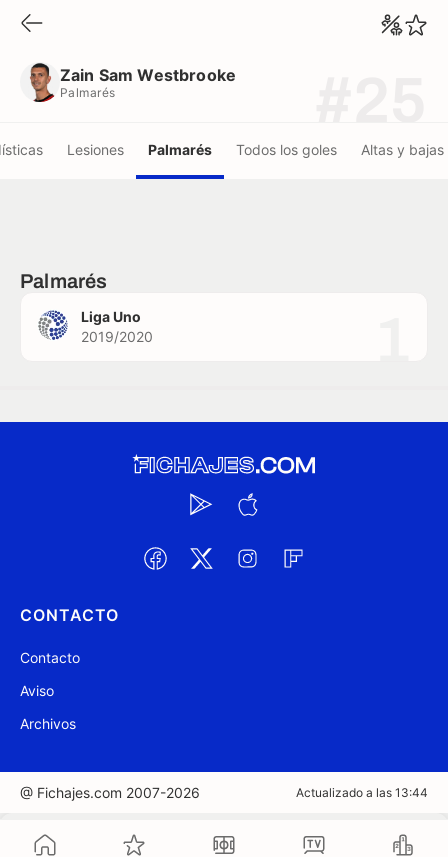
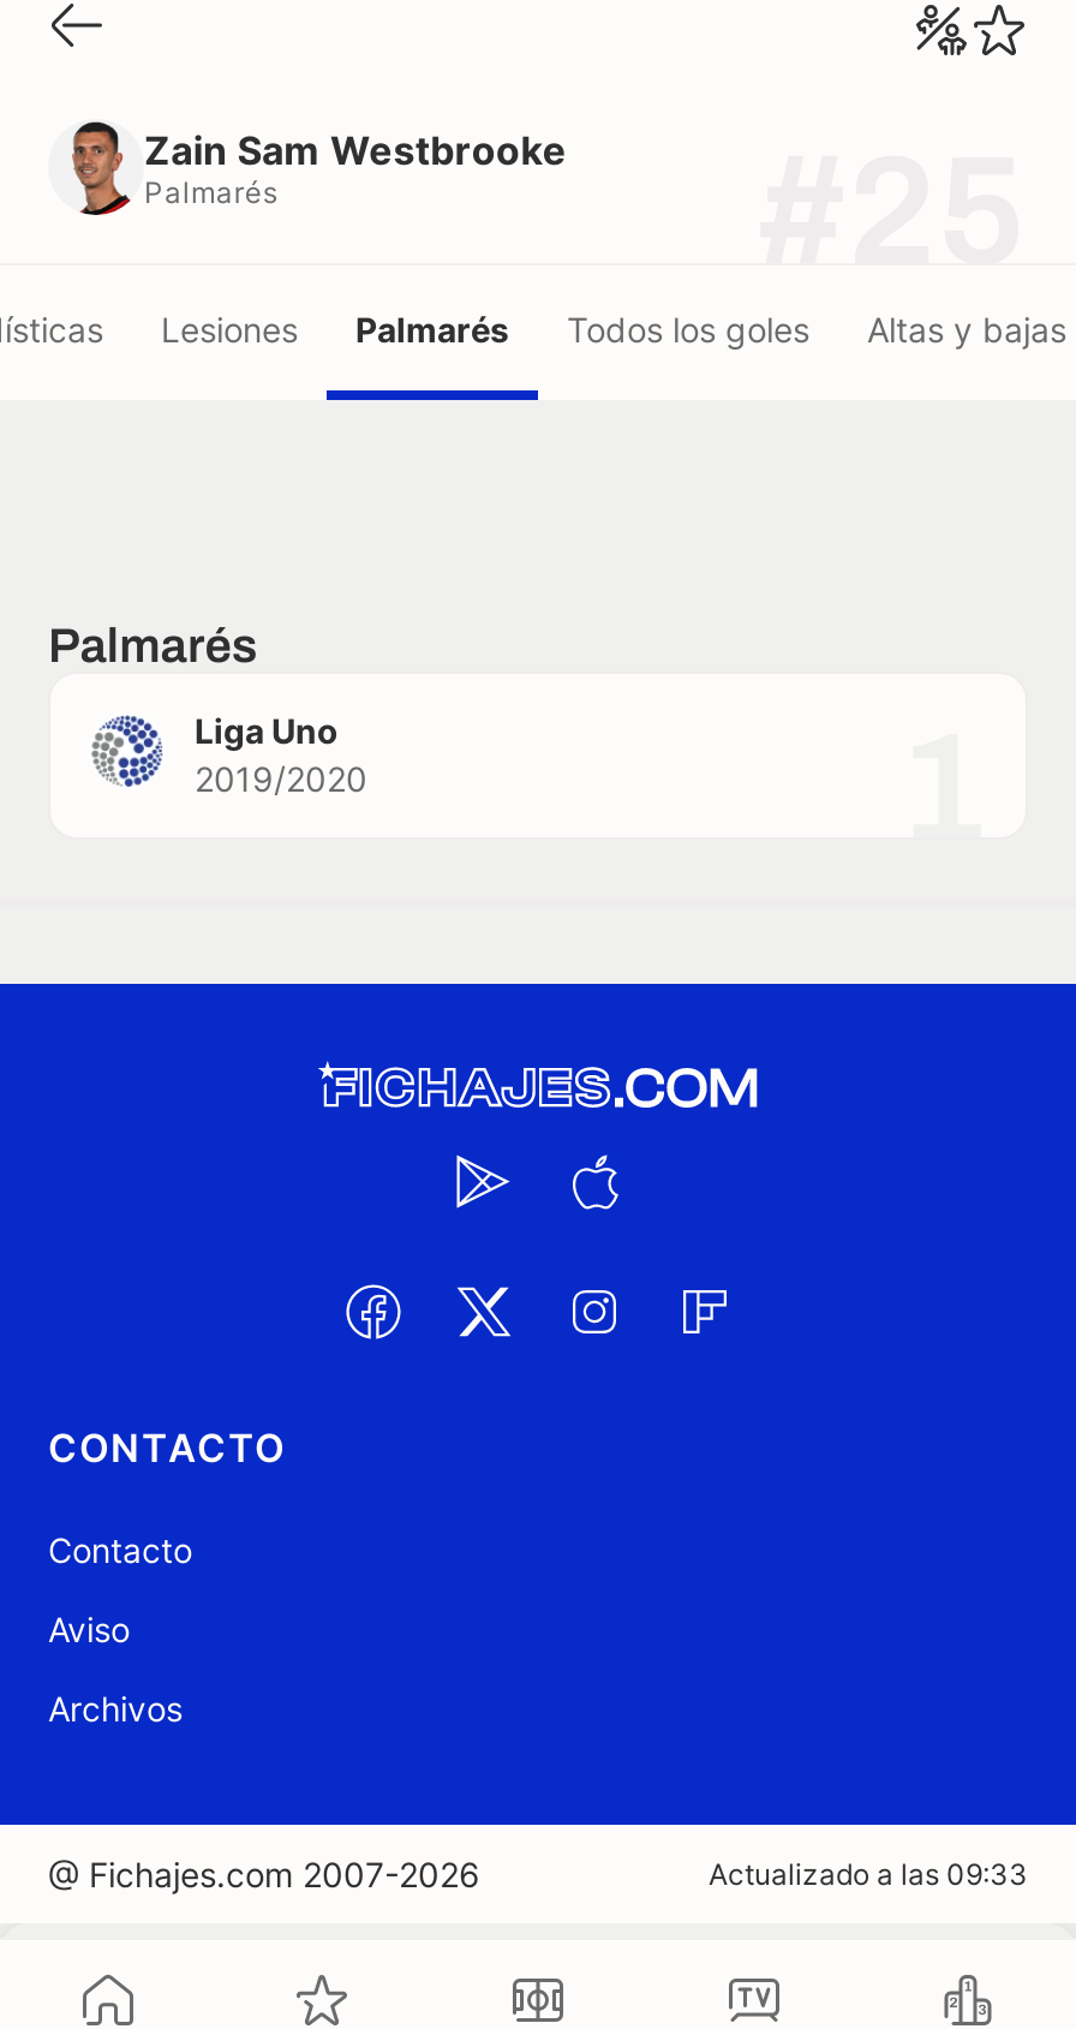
- Actualizado a las 13:44
+ Actualizado a las 09:33
